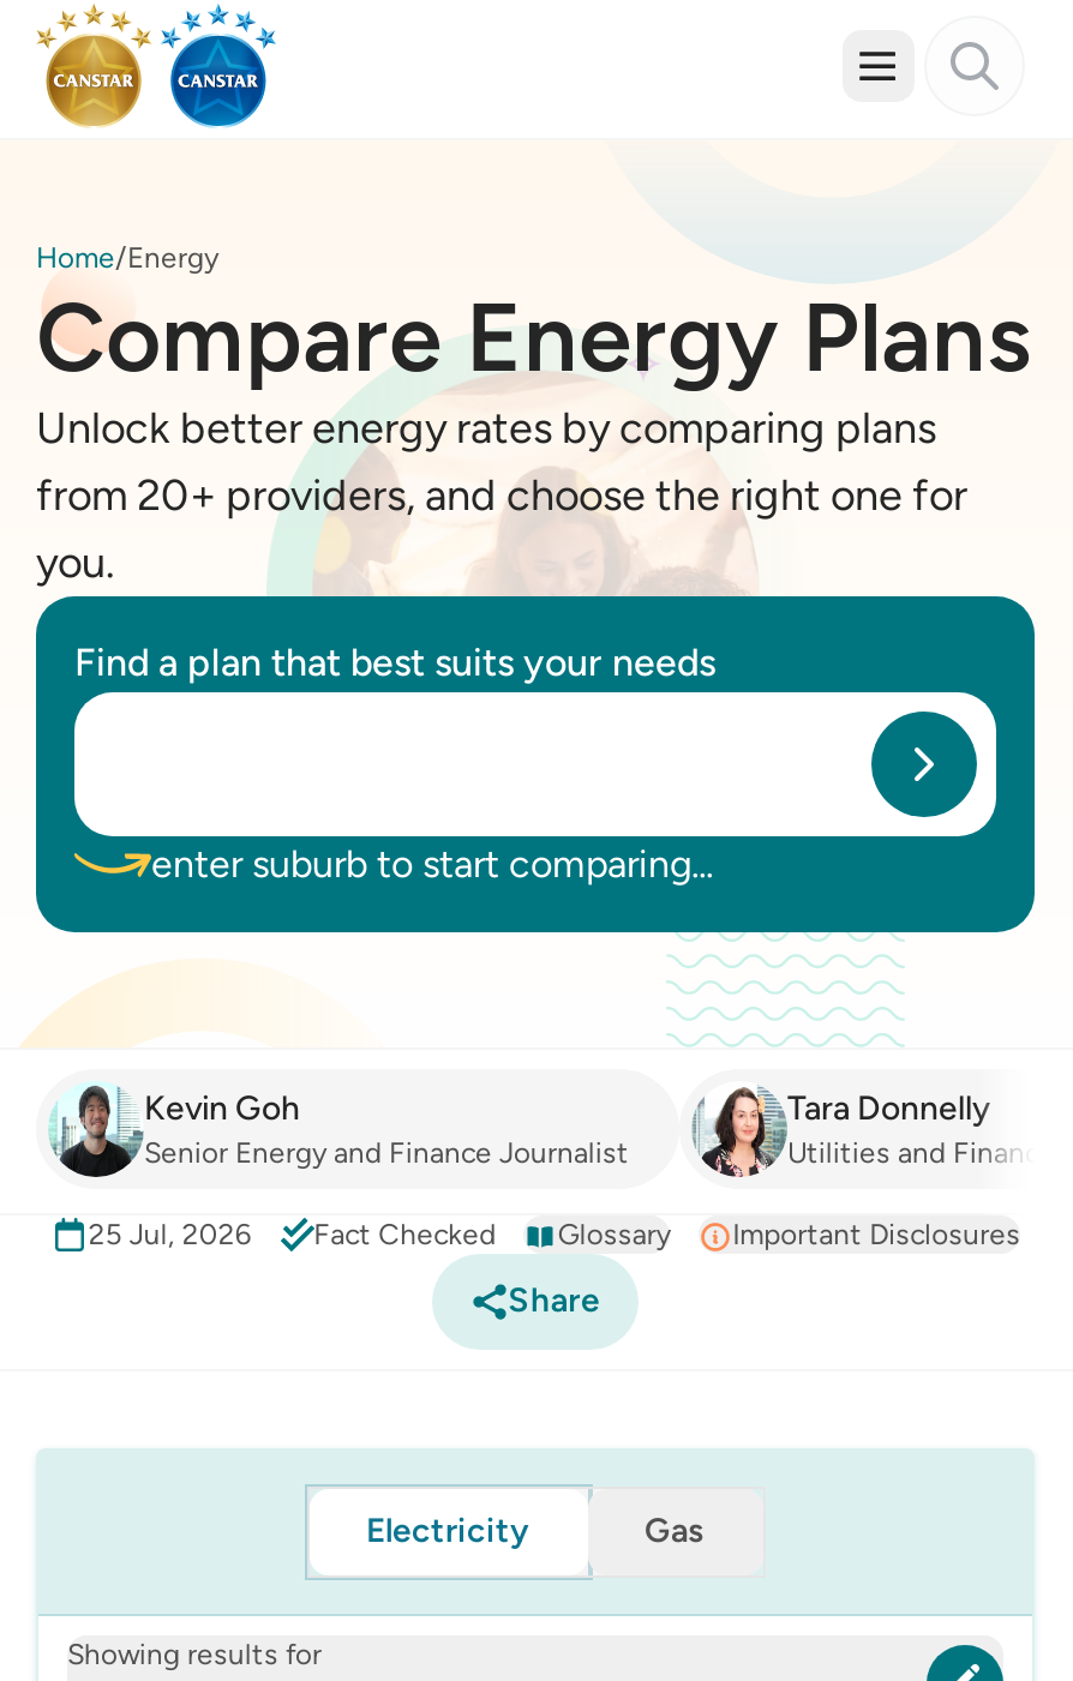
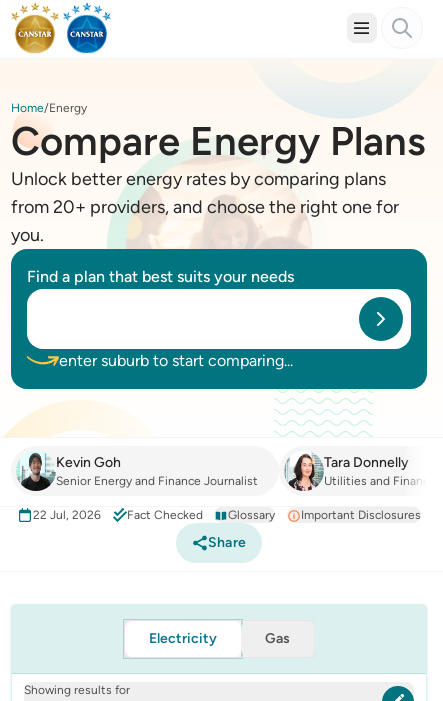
- 25 Jul, 2026 Fact Checked Glossary Important Disclosures
+ 22 Jul, 2026 Fact Checked Glossary Important Disclosures
